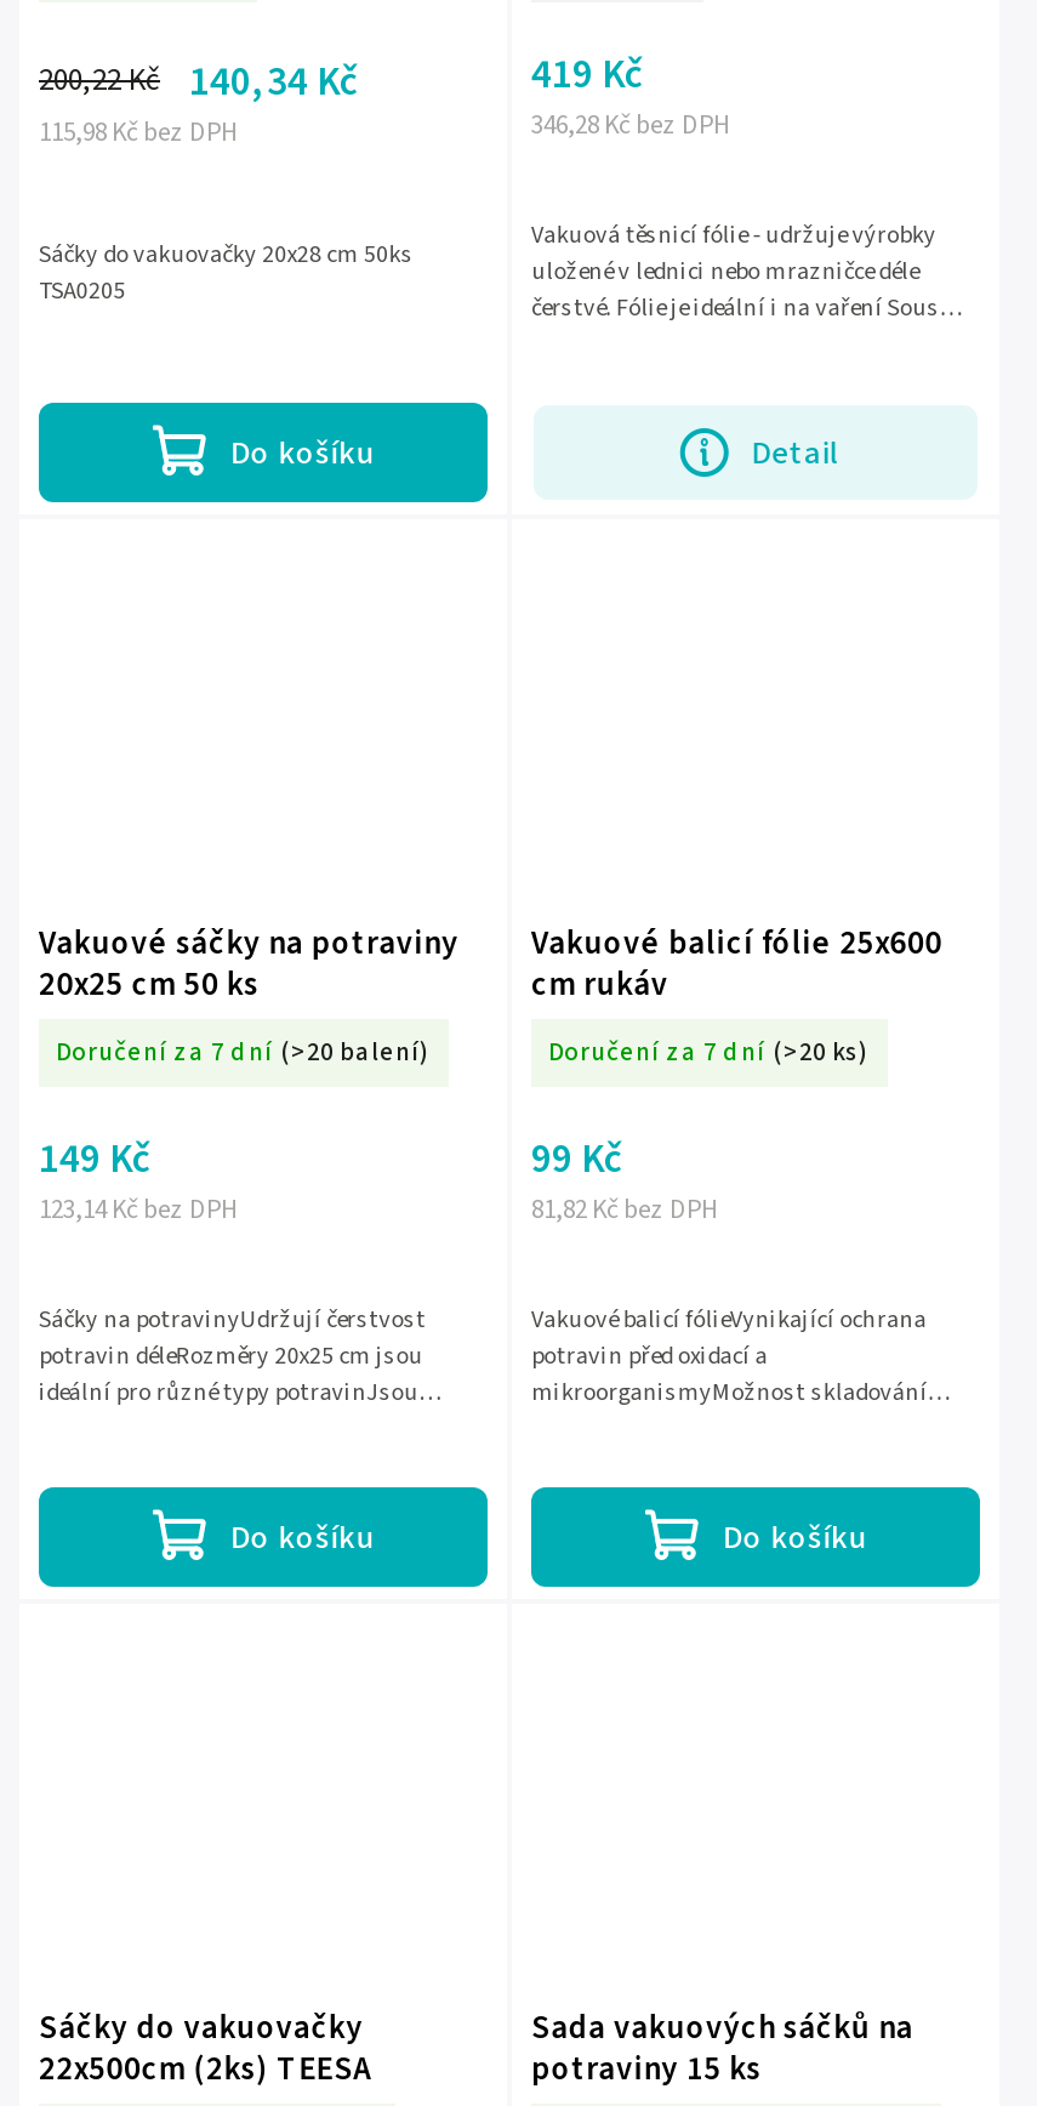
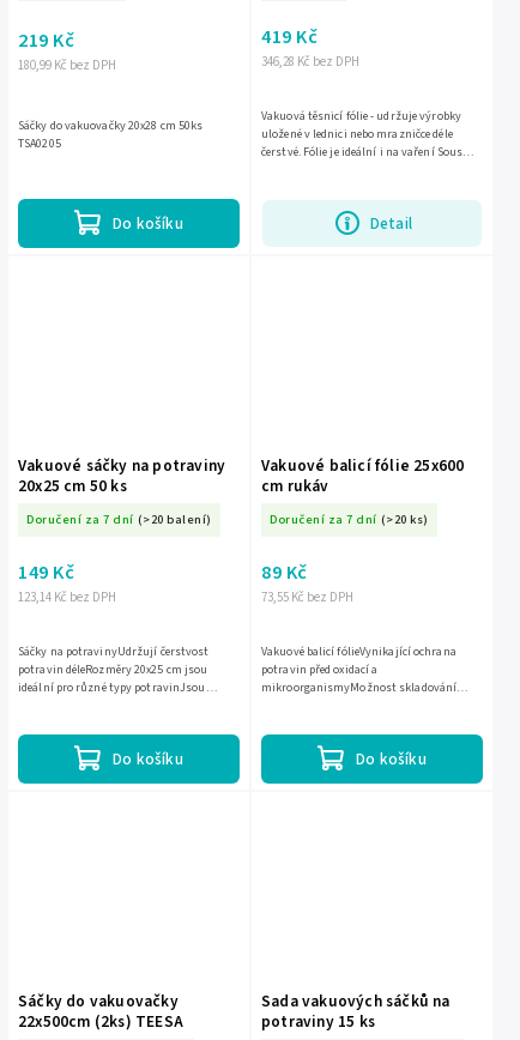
- 200,22 Kč
- 140,34 Kč
+ 219 Kč

- 115,98 Kč bez DPH
+ 180,99 Kč bez DPH

- 99 Kč
+ 89 Kč

- 81,82 Kč bez DPH
+ 73,55 Kč bez DPH
